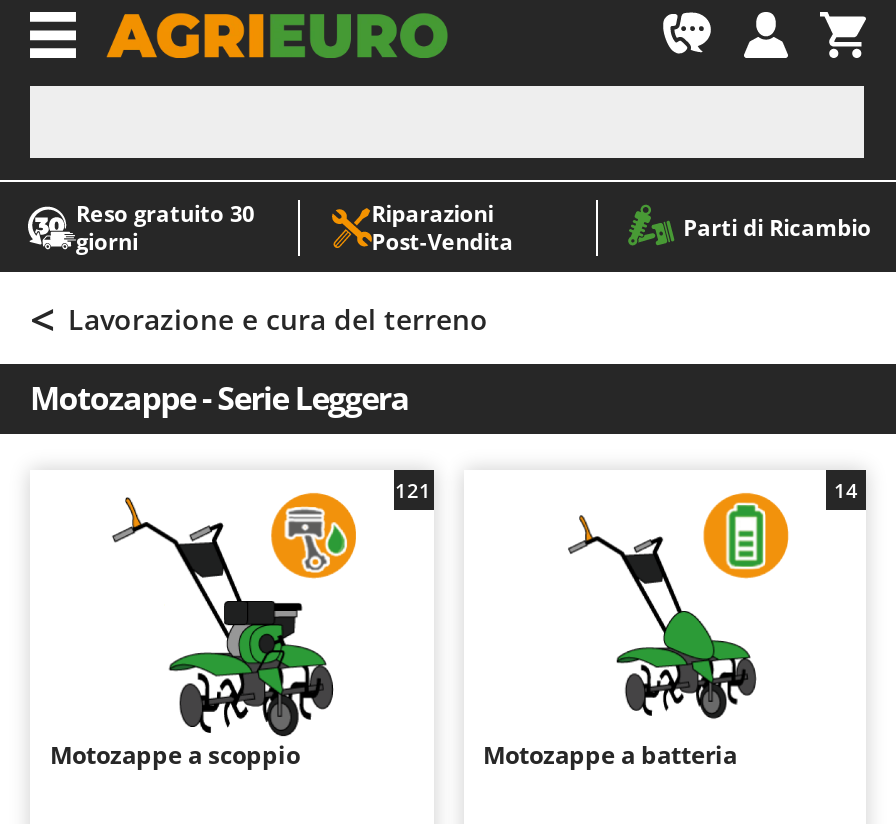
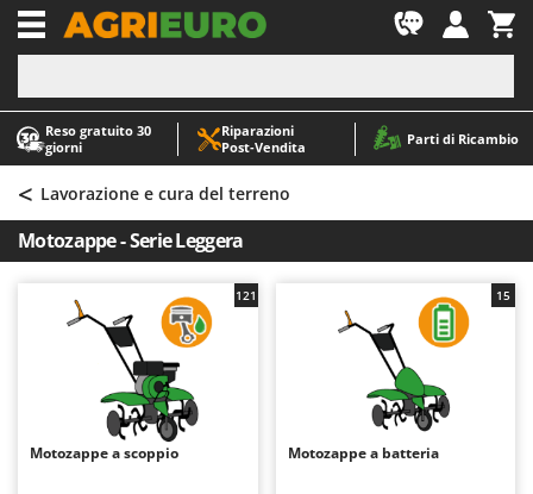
- 14
+ 15
